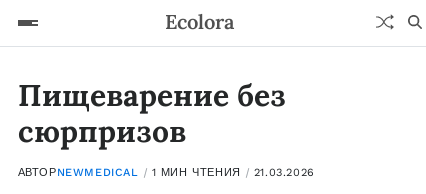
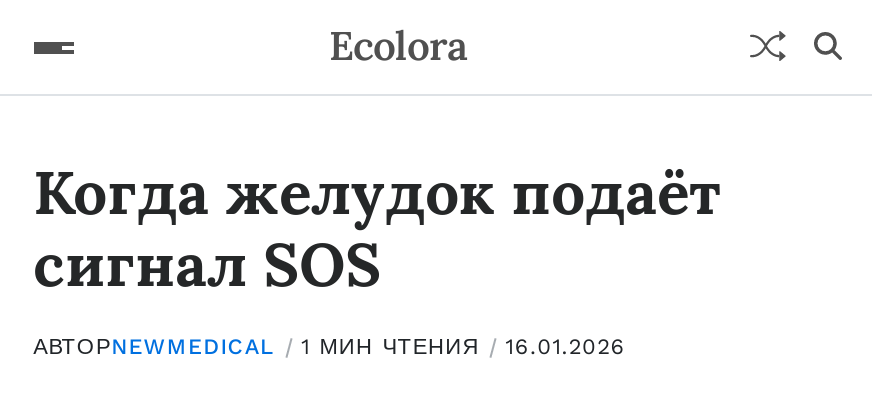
- Пищеварение без
- сюрпризов
+ Когда желудок подаёт
+ сигнал SOS

- 21.03.2026
+ 16.01.2026
